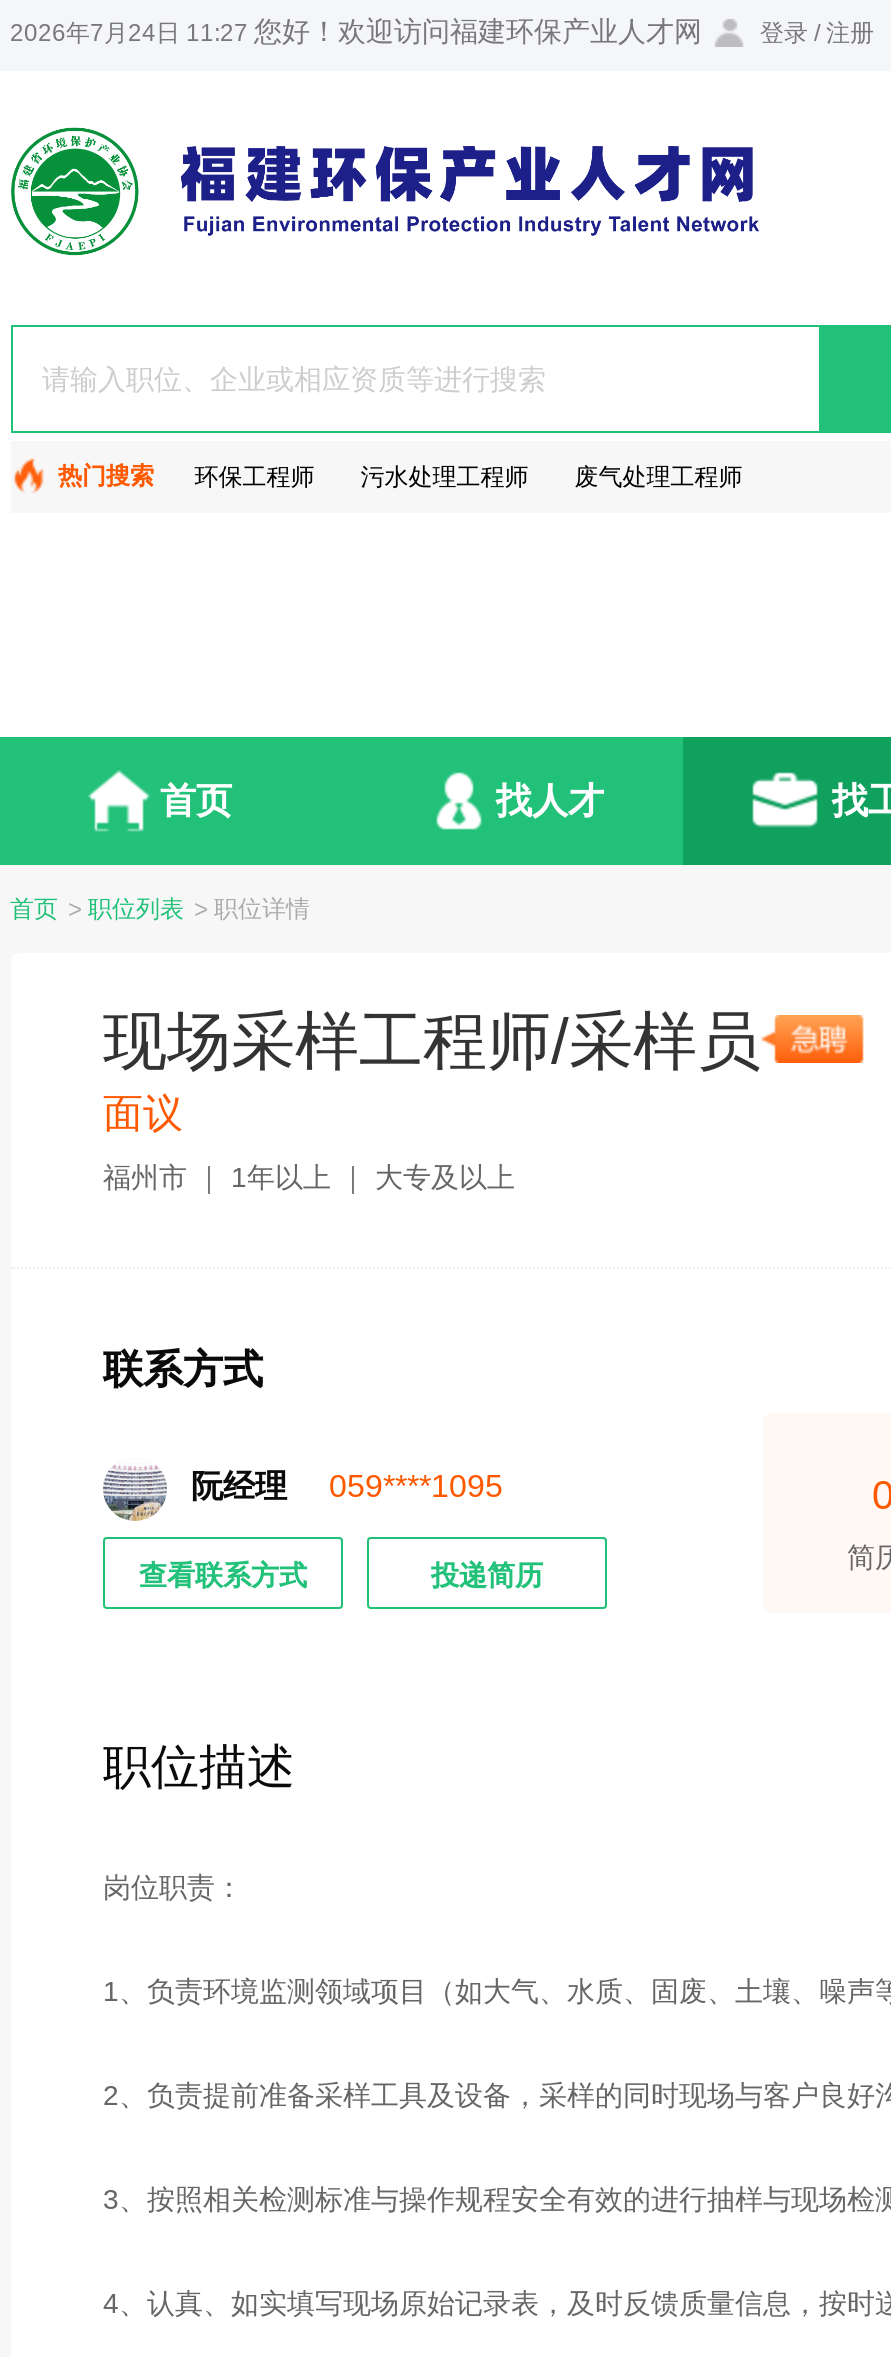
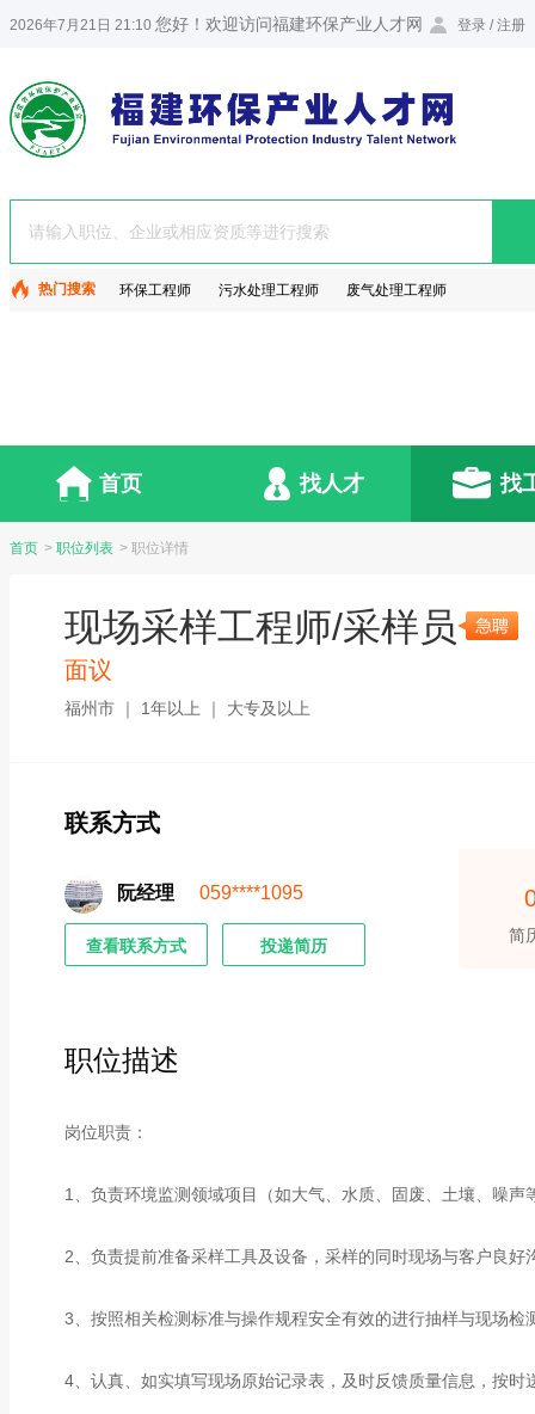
- 2026年7月24日 11:27 您好！欢迎访问福建环保产业人才网
+ 2026年7月21日 21:10 您好！欢迎访问福建环保产业人才网
